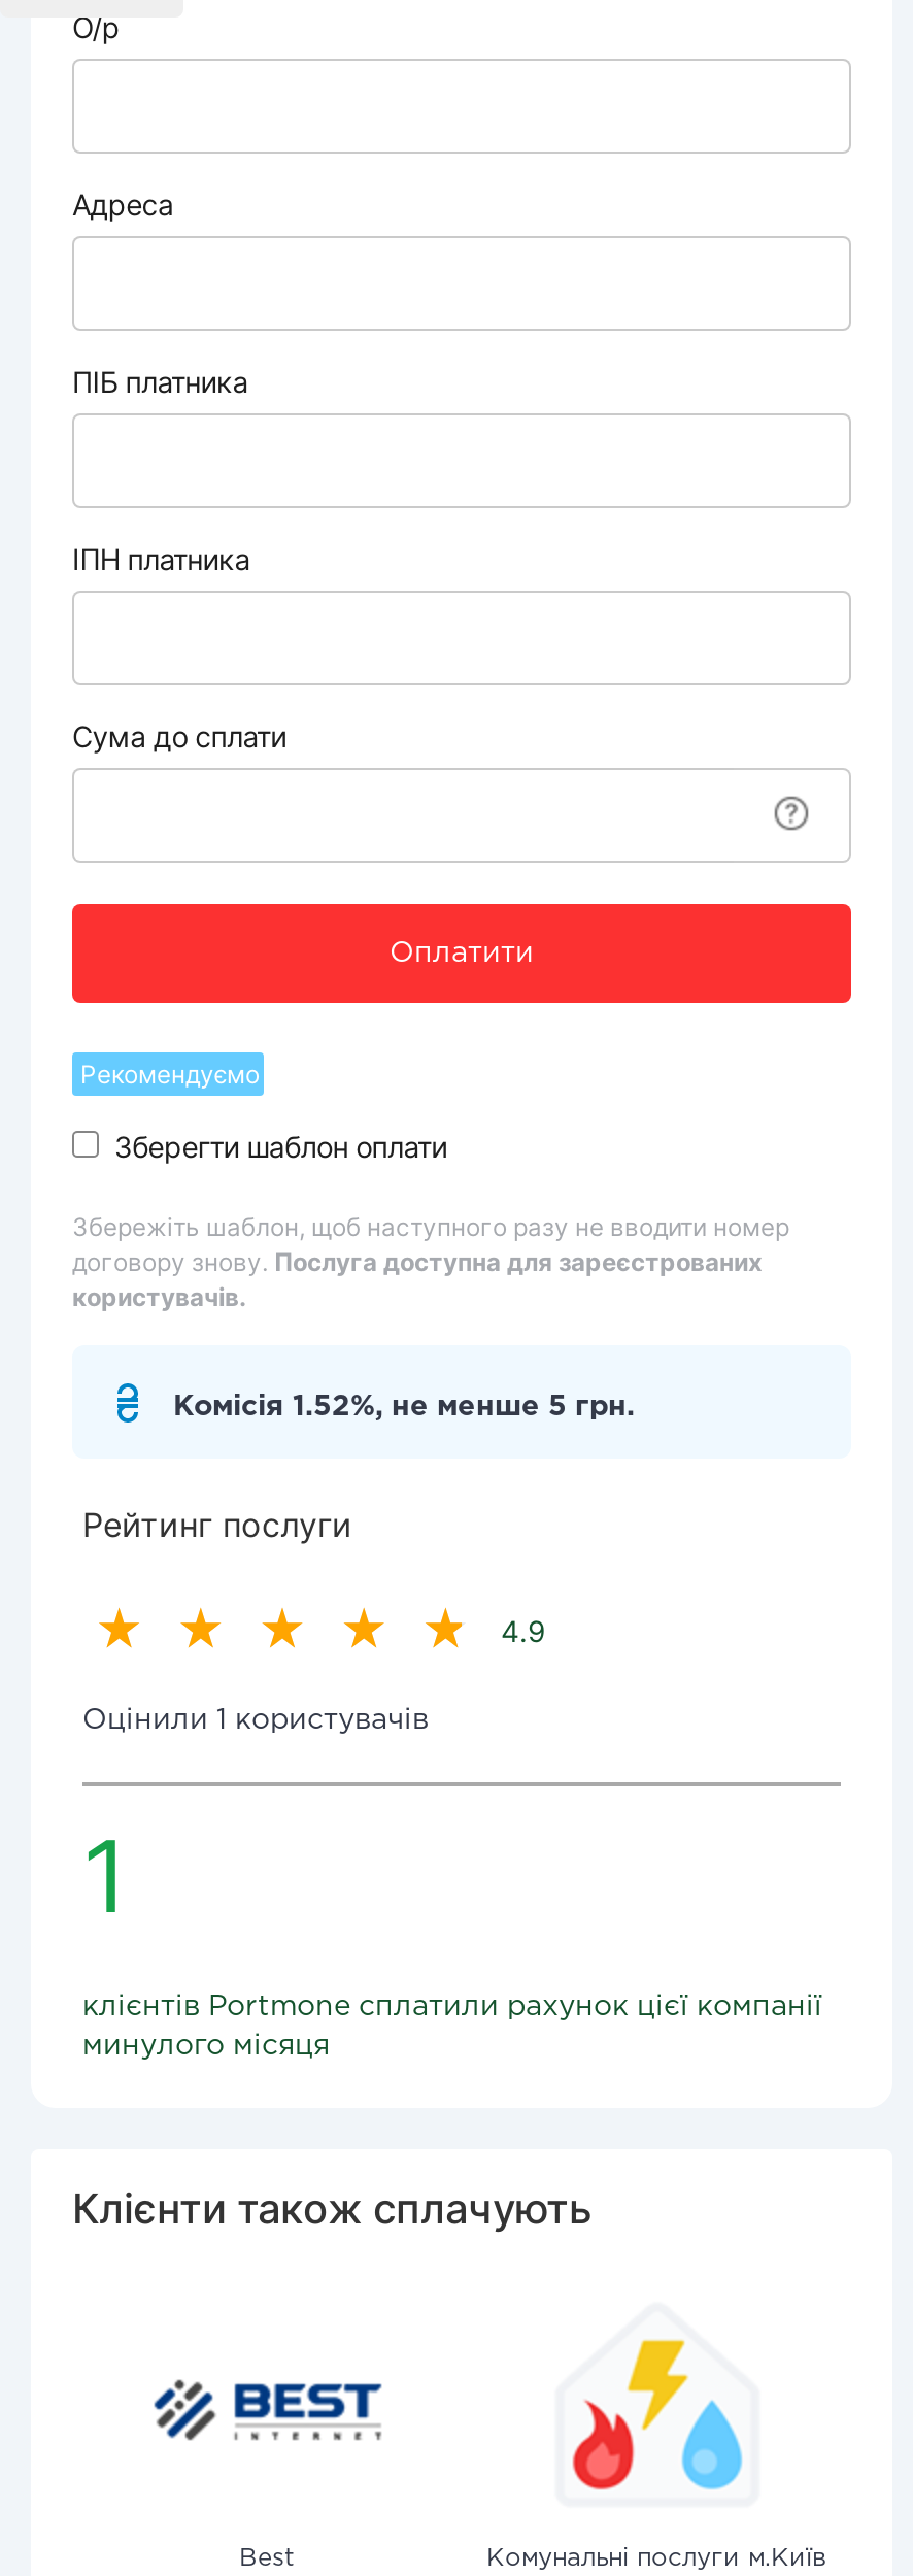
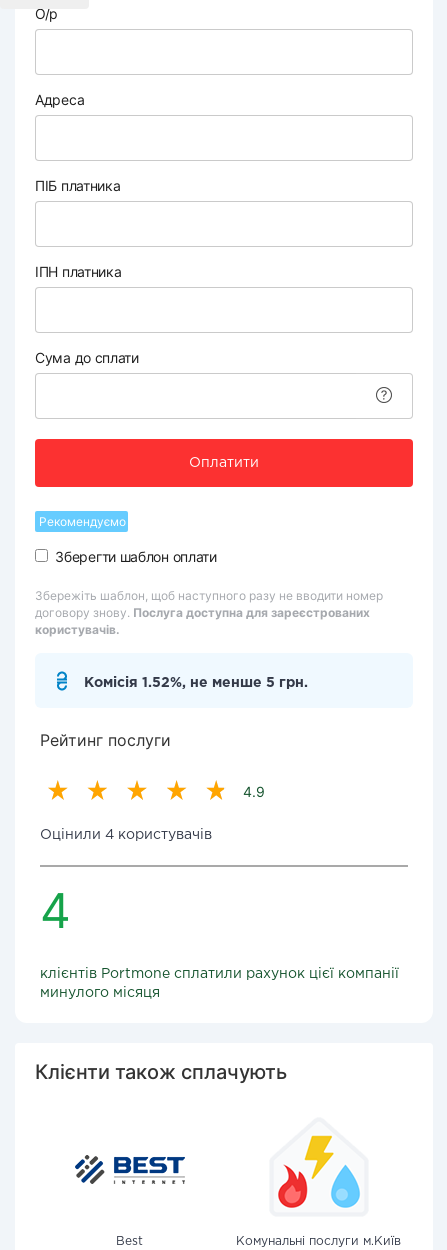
- Оцінили 1 користувачів
+ Оцінили 4 користувачів

- 1
+ 4
